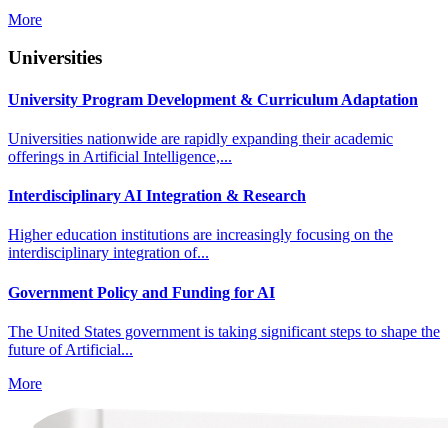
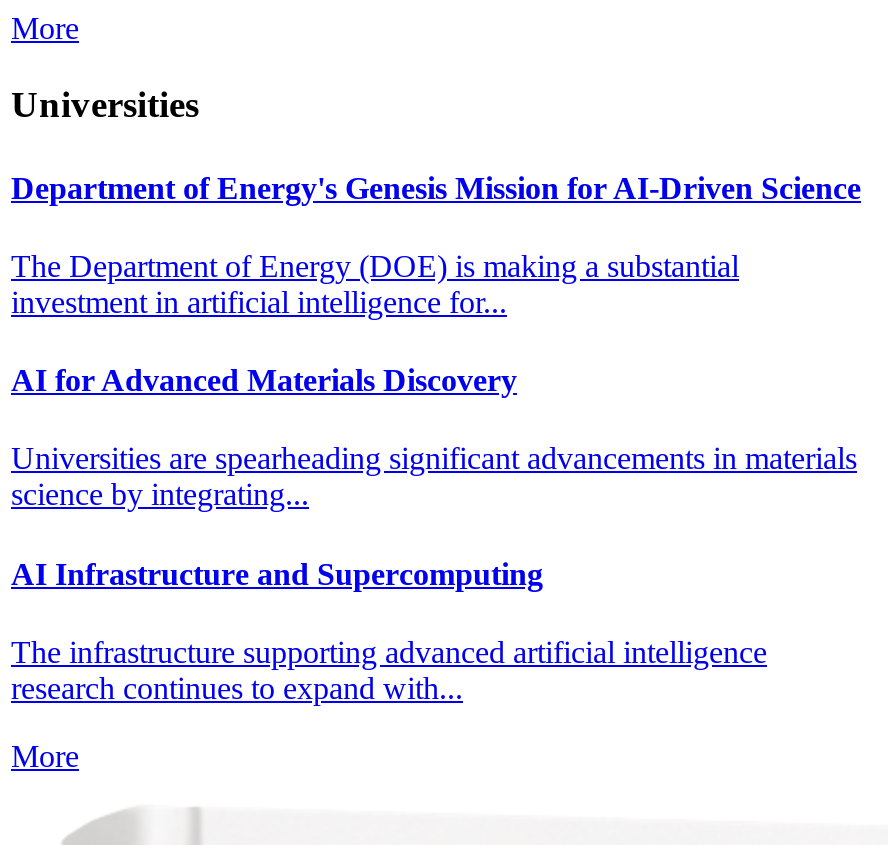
- University Program Development & Curriculum Adaptation
+ Department of Energy's Genesis Mission for AI-Driven Science

- Universities nationwide are rapidly expanding their academic
- offerings in Artificial Intelligence,...
+ The Department of Energy (DOE) is making a substantial
+ investment in artificial intelligence for...

- Interdisciplinary AI Integration & Research
+ AI for Advanced Materials Discovery

- Higher education institutions are increasingly focusing on the
- interdisciplinary integration of...
+ Universities are spearheading significant advancements in materials
+ science by integrating...

- Government Policy and Funding for AI
+ AI Infrastructure and Supercomputing

- The United States government is taking significant steps to shape the
- future of Artificial...
+ The infrastructure supporting advanced artificial intelligence
+ research continues to expand with...
